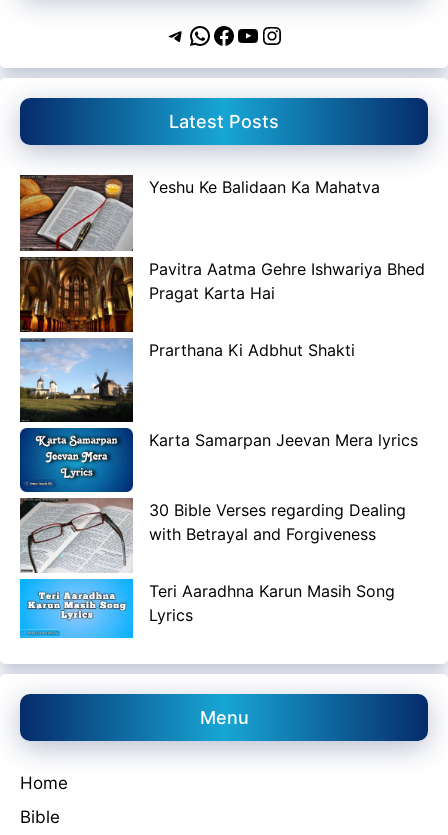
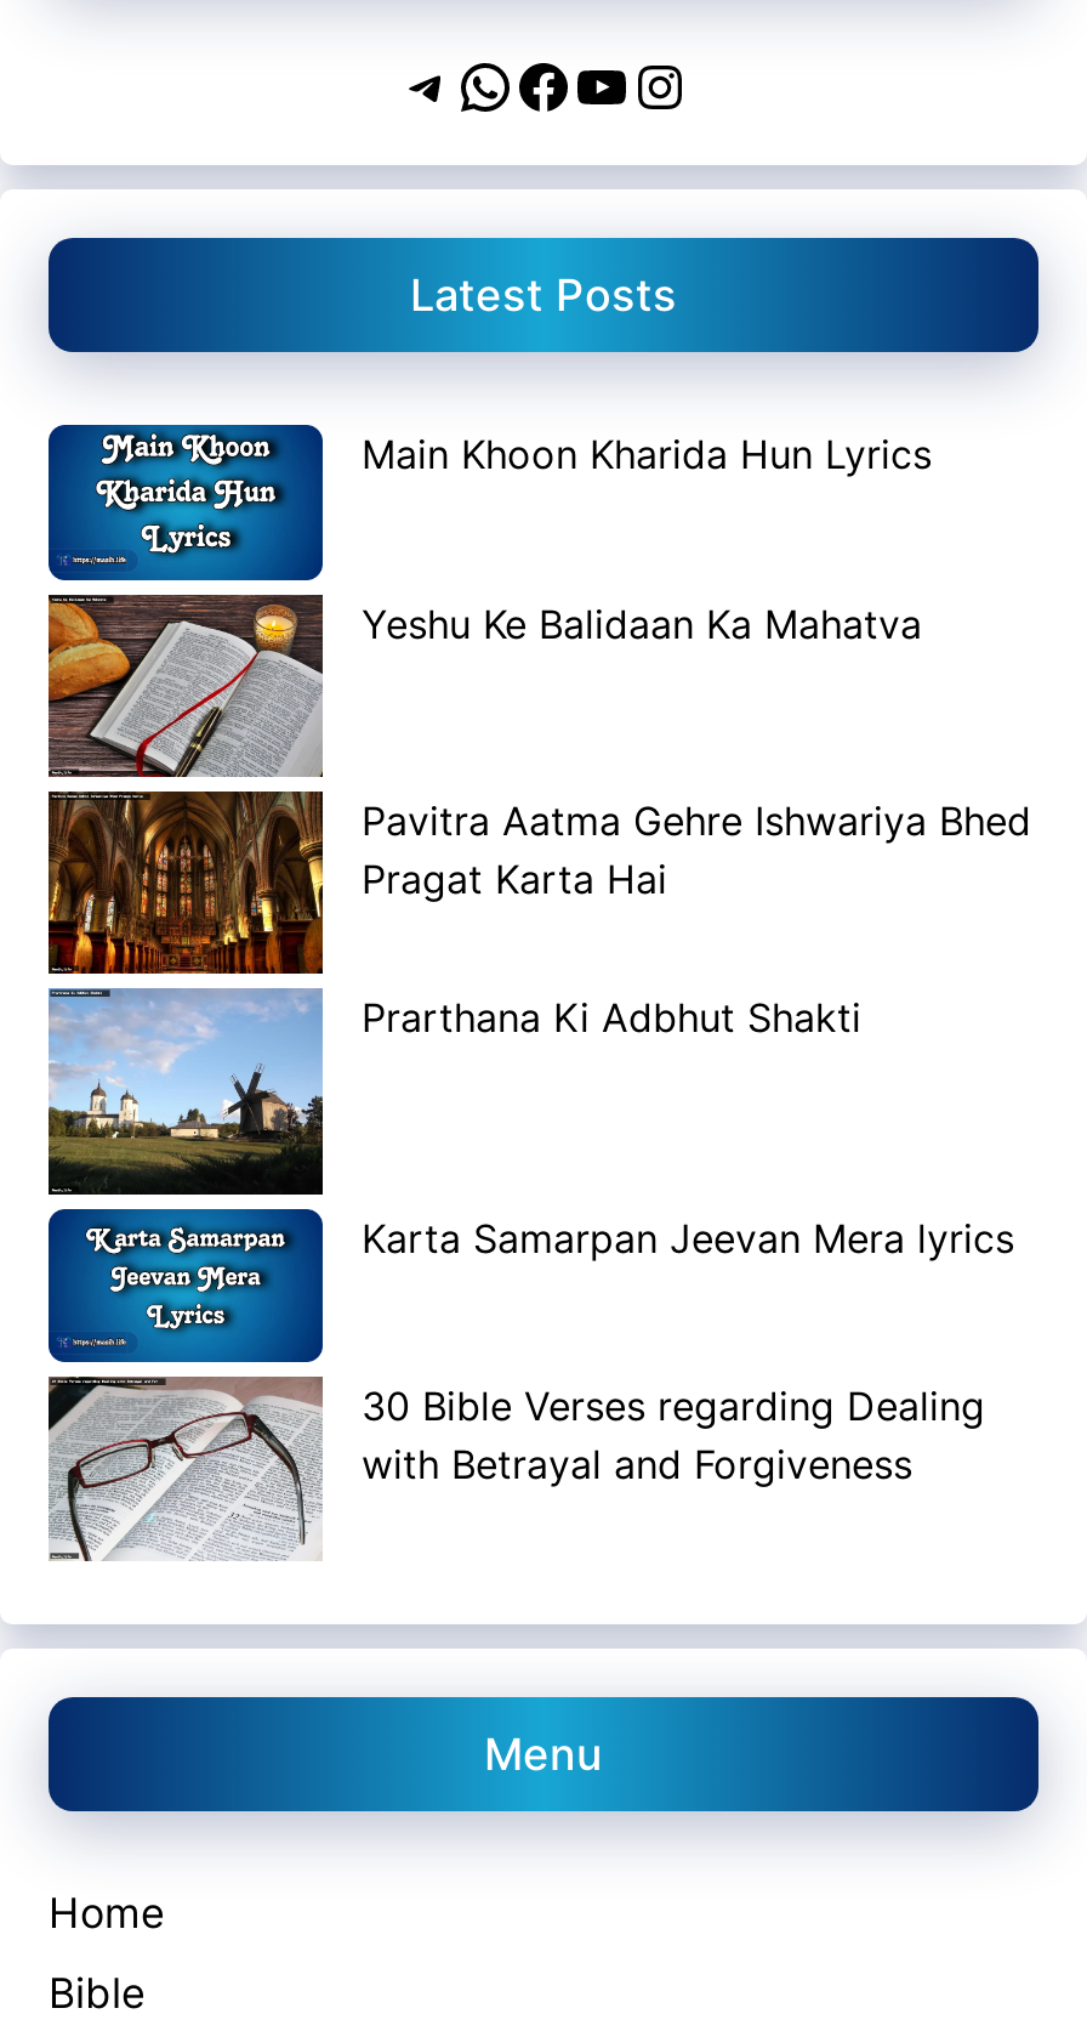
+ [image]
+ Main Khoon Kharida Hun Lyrics

moved down: Yeshu Ke Balidaan Ka Mahatva | Pavitra Aatma Gehre Ishwariya Bhed | Pragat Karta Hai | Prarthana Ki Adbhut Shakti | Karta Samarpan Jeevan Mera lyrics | 30 Bible Verses regarding Dealing | with Betrayal and Forgiveness

- [image]
- Teri Aaradhna Karun Masih Song
- Lyrics
